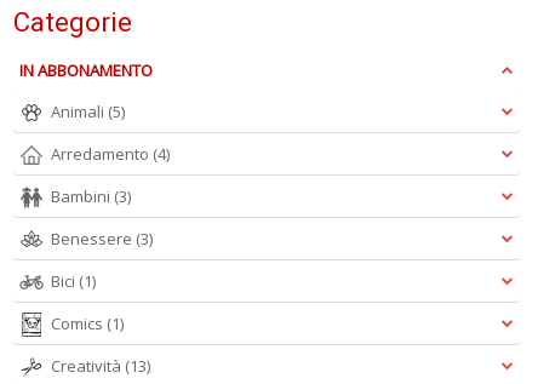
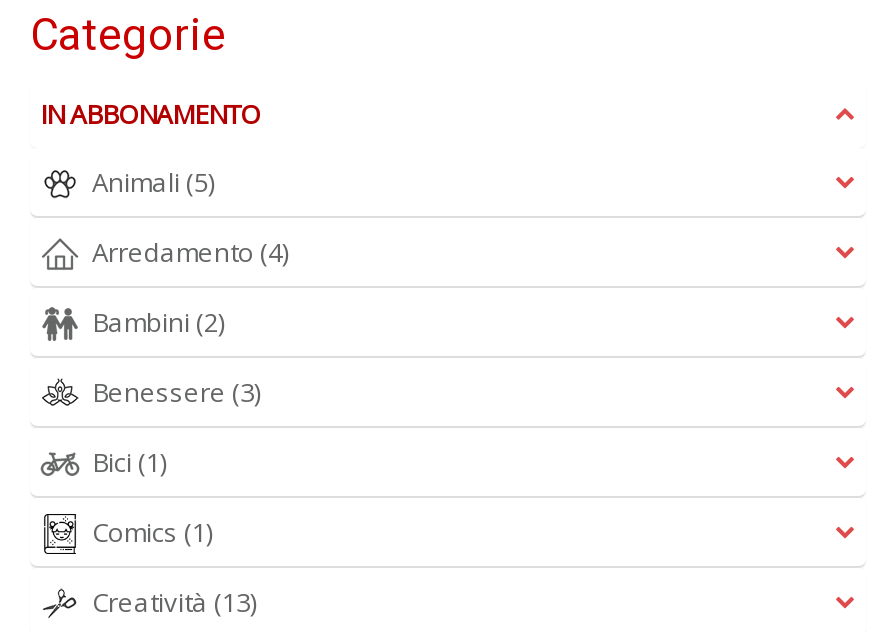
- Bambini (3)
+ Bambini (2)
